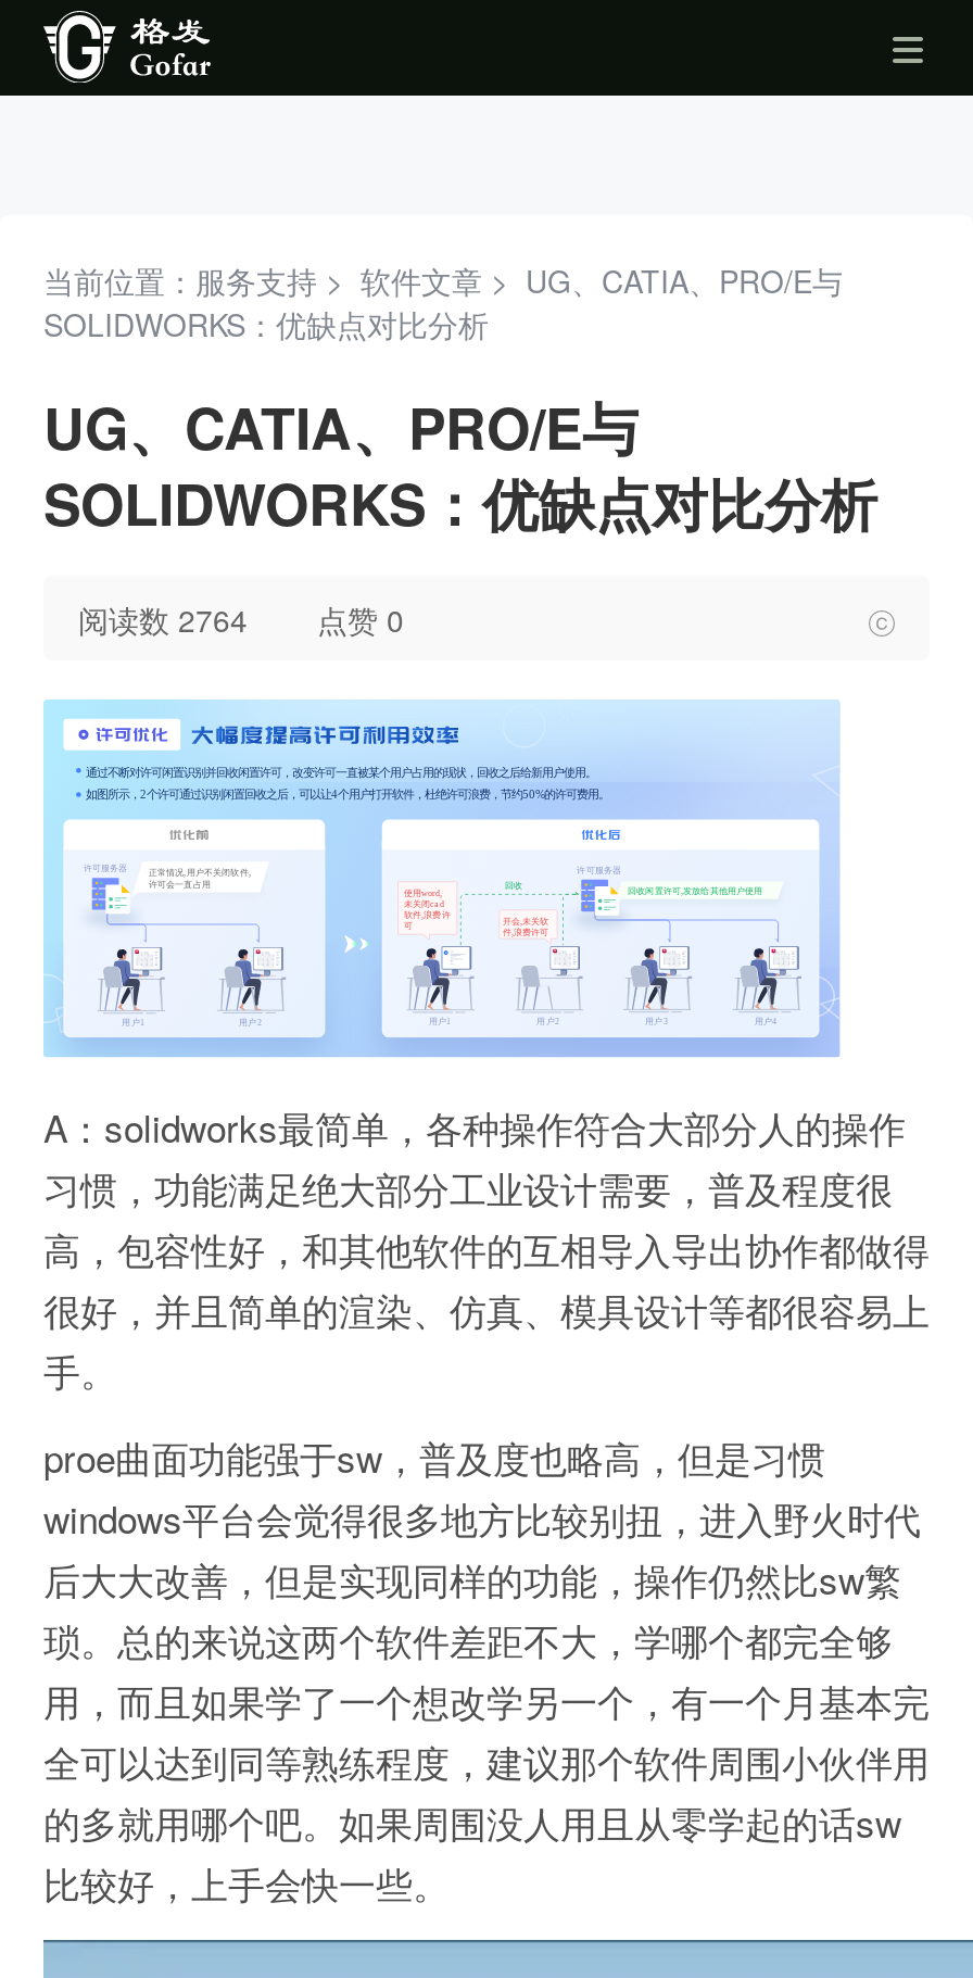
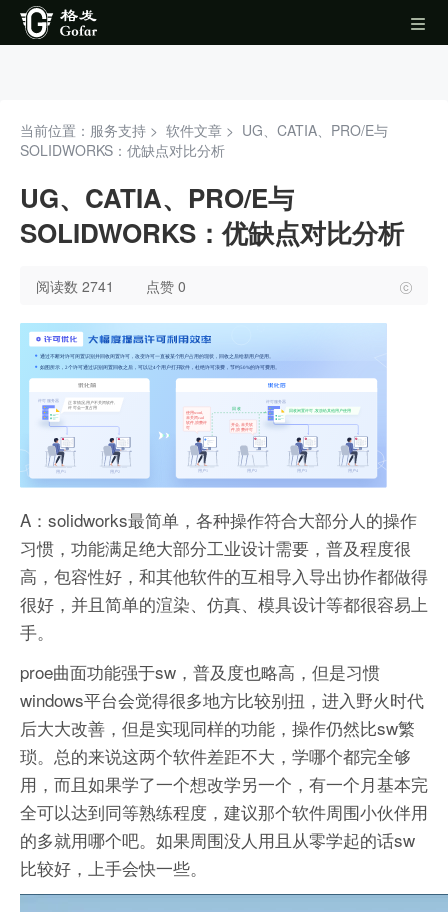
- 阅读数 2764 点赞 0
+ 阅读数 2741 点赞 0
